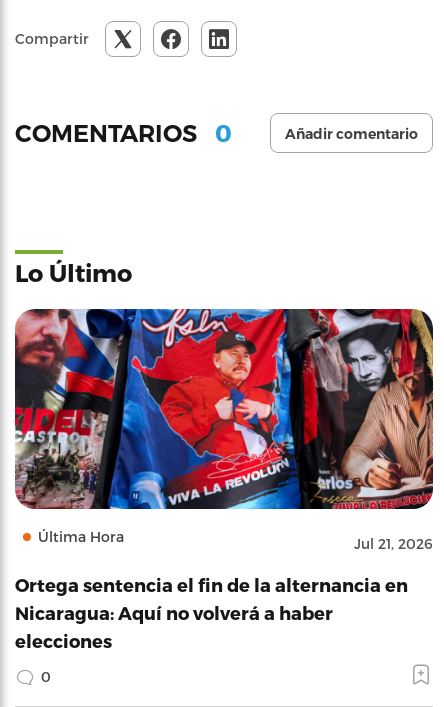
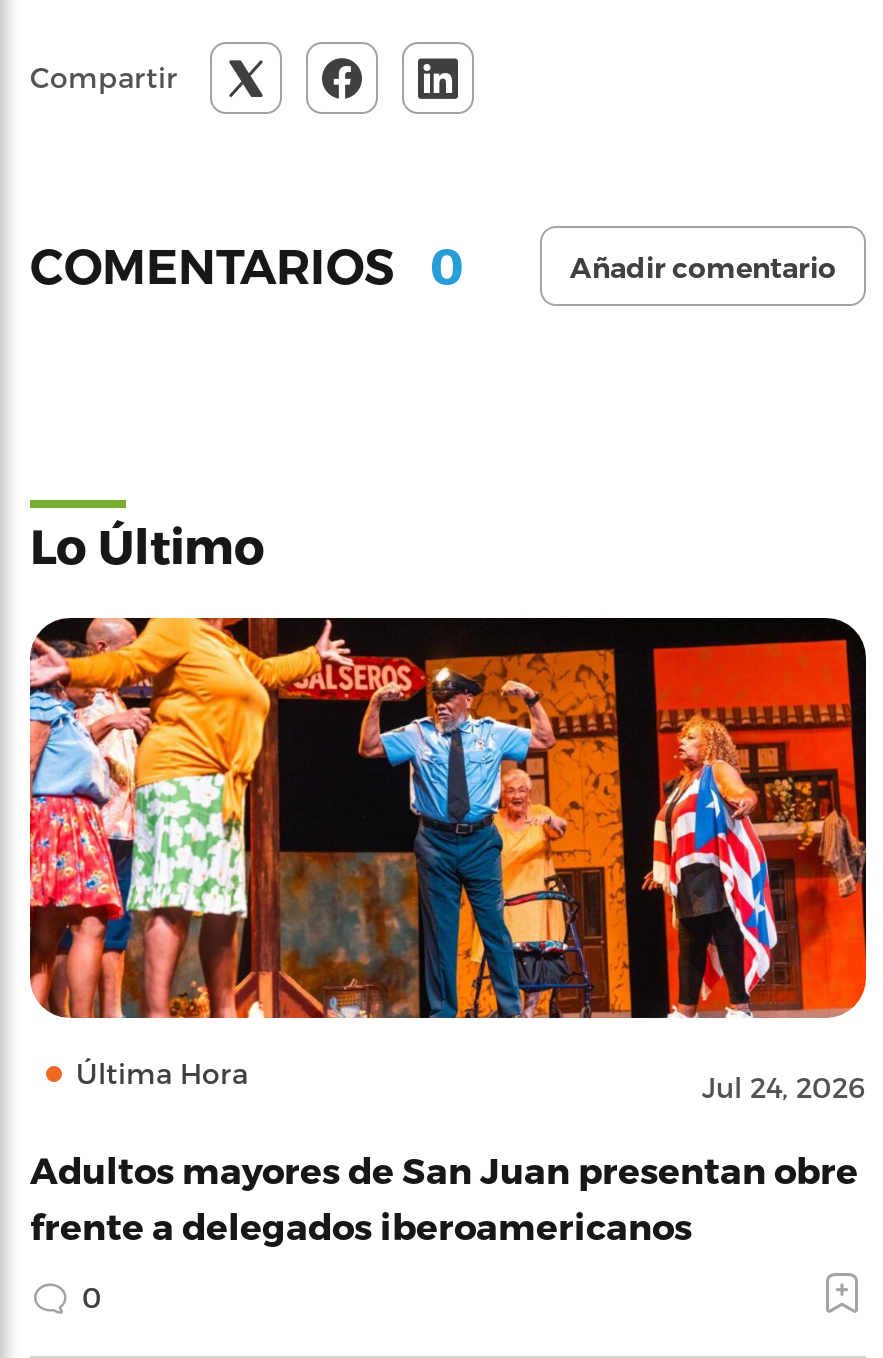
- [image]
- Jul 21, 2026
+ [image]
+ Jul 24, 2026

- Ortega sentencia el fin de la alternancia en
- Nicaragua: Aquí no volverá a haber
- elecciones
+ Adultos mayores de San Juan presentan obre
+ frente a delegados iberoamericanos
